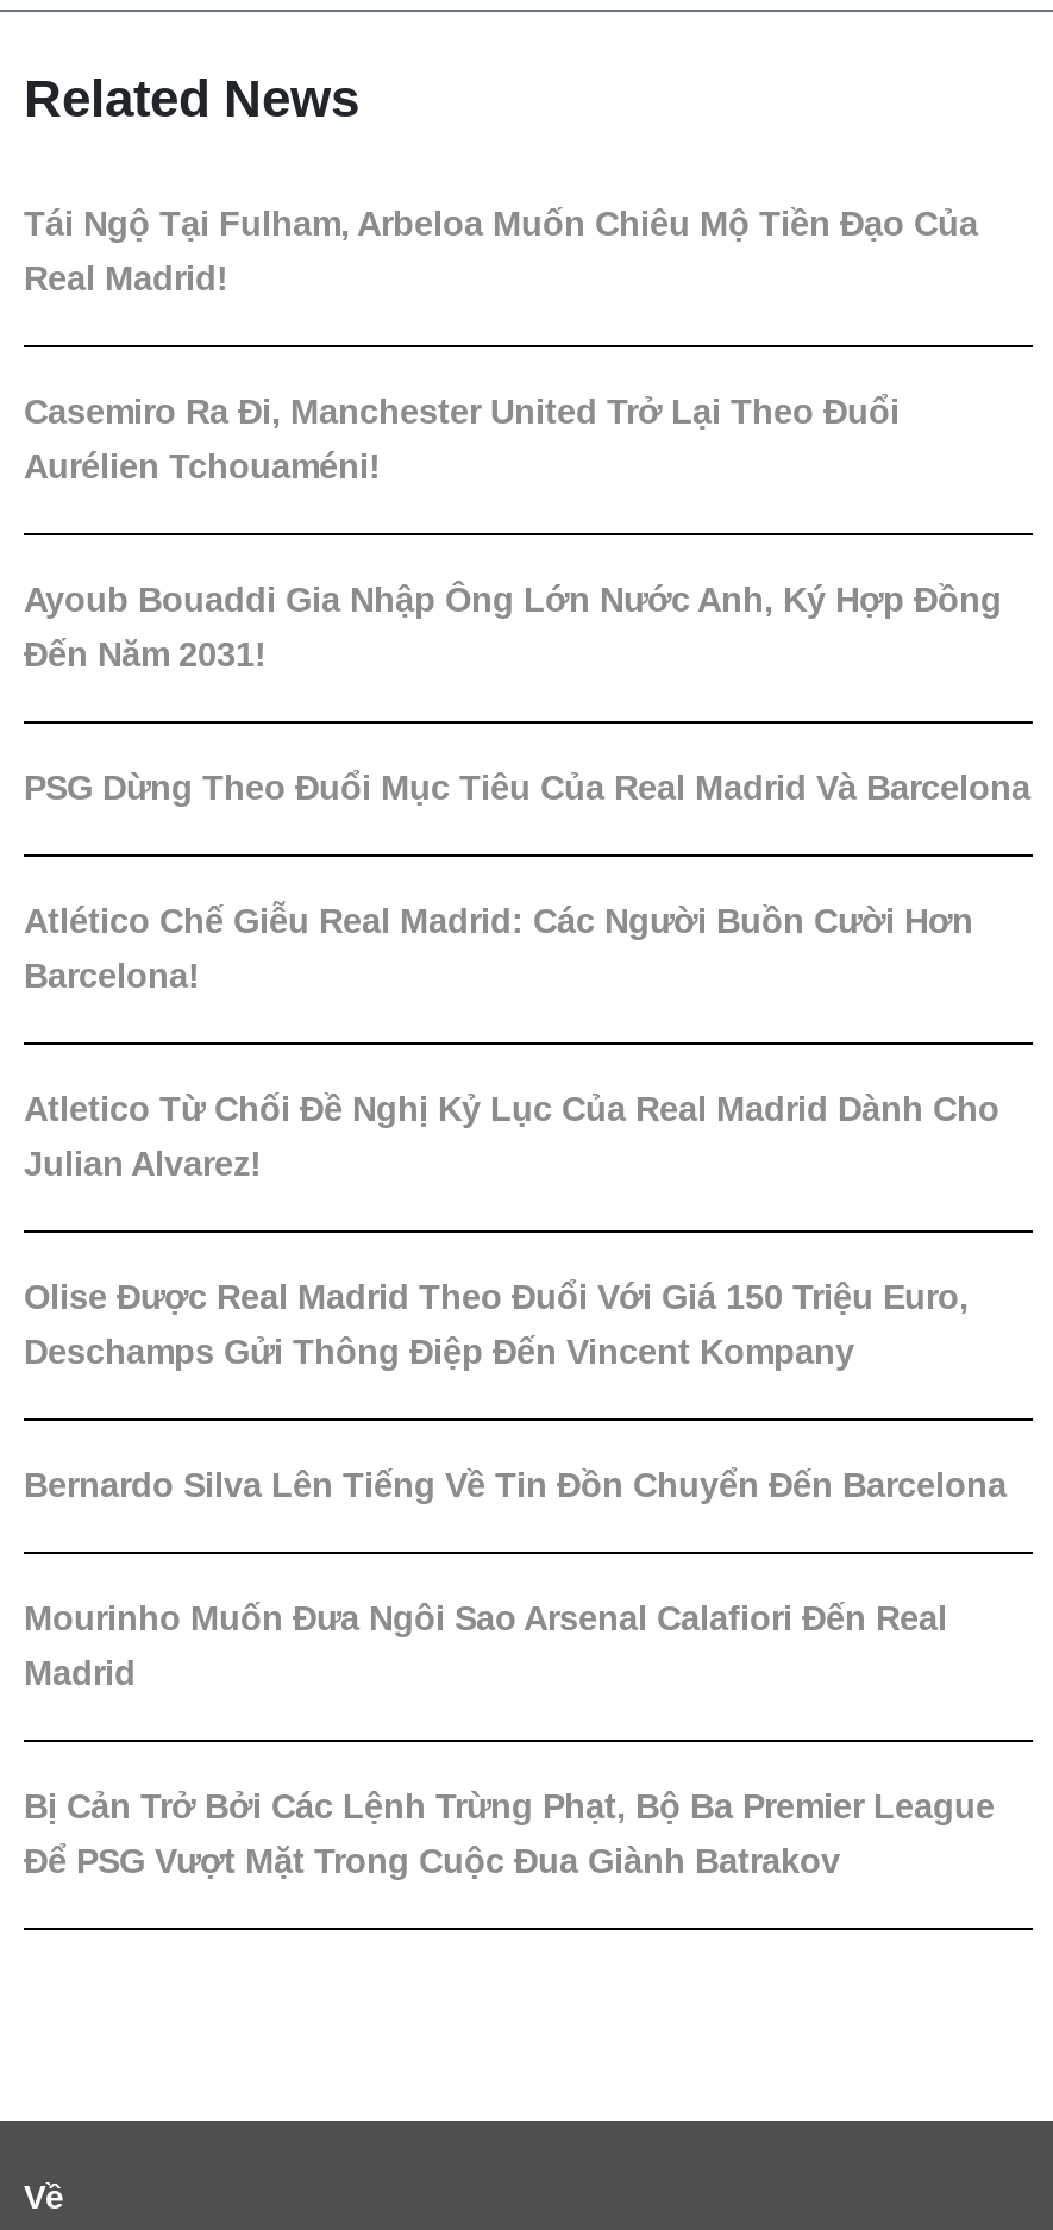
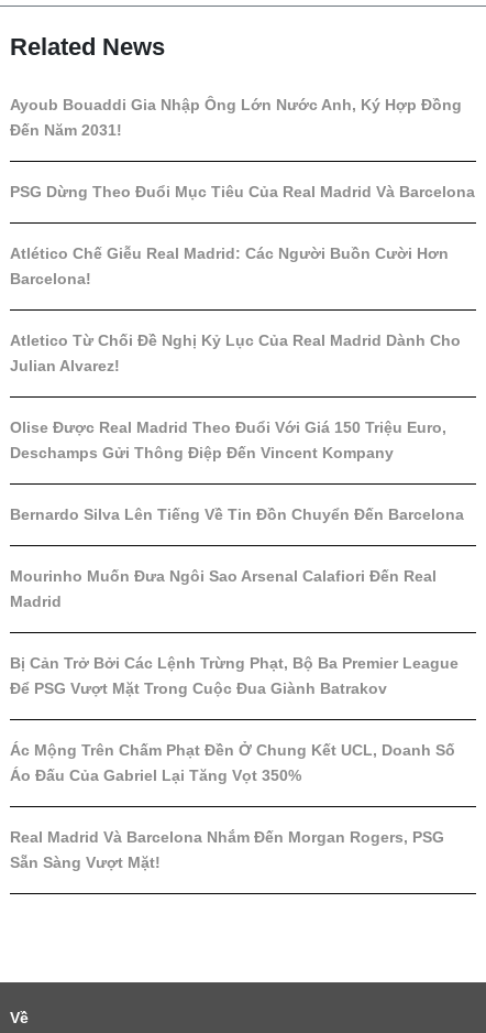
- Tái Ngộ Tại Fulham, Arbeloa Muốn Chiêu Mộ Tiền Đạo Của
- Real Madrid!
- Casemiro Ra Đi, Manchester United Trở Lại Theo Đuổi
- Aurélien Tchouaméni!

moved up: Ayoub Bouaddi Gia Nhập Ông Lớn Nước Anh, Ký Hợp Đồng | Đến Năm 2031! | PSG Dừng Theo Đuổi Mục Tiêu Của Real Madrid Và Barcelona | ... | Bị Cản Trở Bởi Các Lệnh Trừng Phạt, Bộ Ba Premier League | Để PSG Vượt Mặt Trong Cuộc Đua Giành Batrakov

+ Ác Mộng Trên Chấm Phạt Đền Ở Chung Kết UCL, Doanh Số
+ Áo Đấu Của Gabriel Lại Tăng Vọt 350%
+ Real Madrid Và Barcelona Nhắm Đến Morgan Rogers, PSG
+ Sẵn Sàng Vượt Mặt!
